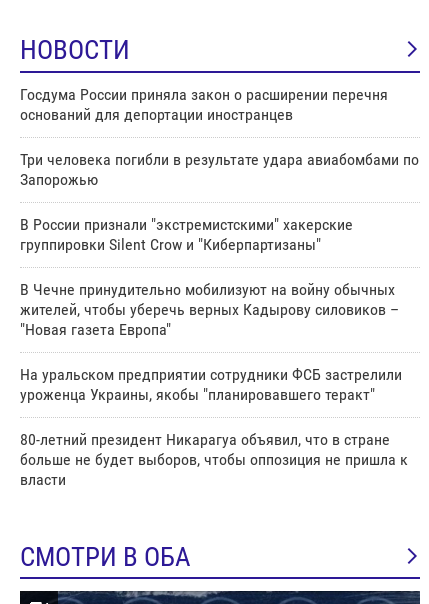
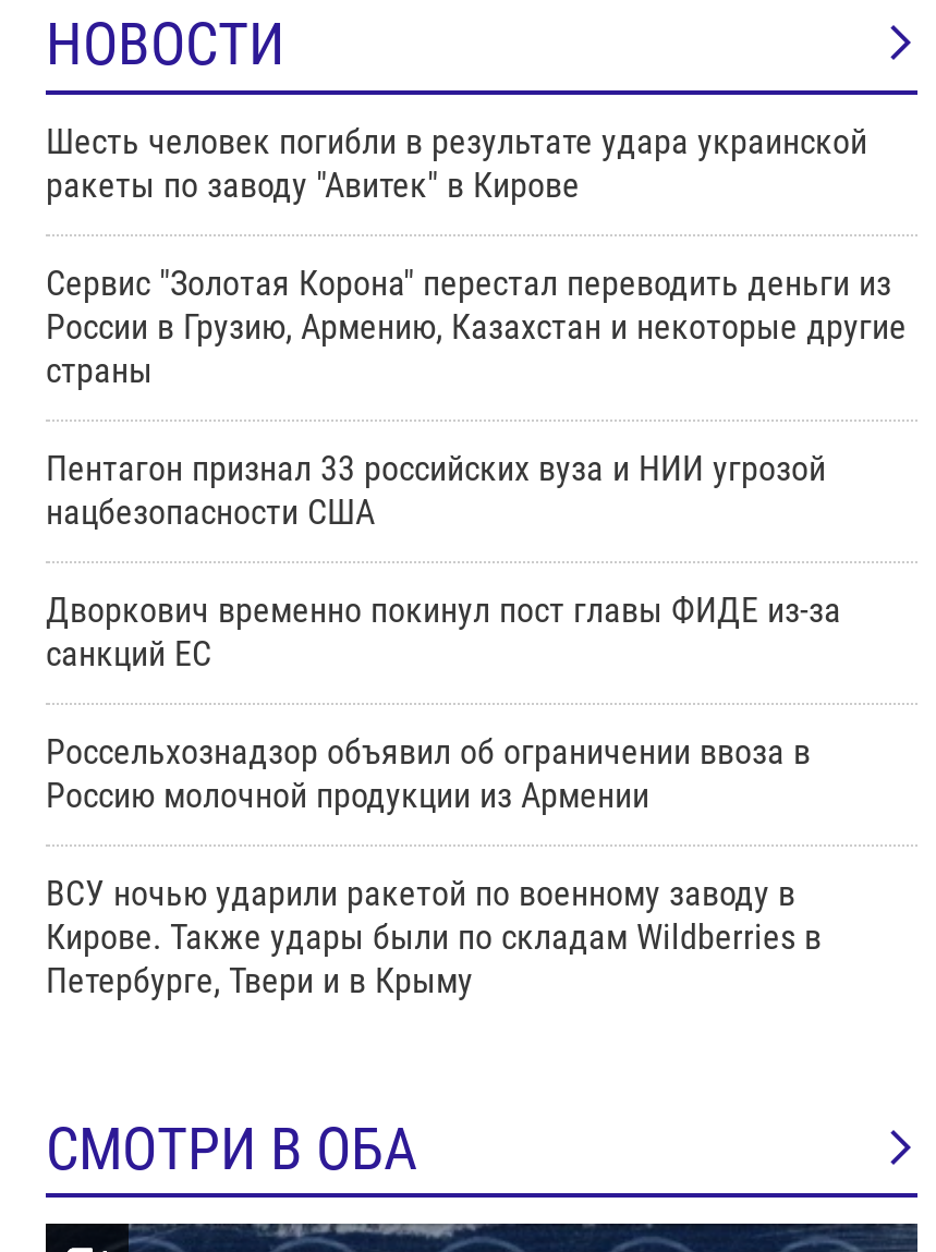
- Госдума России приняла закон о расширении перечня
- оснований для депортации иностранцев
+ Шесть человек погибли в результате удара украинской
+ ракеты по заводу "Авитек" в Кирове

- Три человека погибли в результате удара авиабомбами по
- Запорожью
+ Сервис "Золотая Корона" перестал переводить деньги из
+ России в Грузию, Армению, Казахстан и некоторые другие
+ страны

- В России признали "экстремистскими" хакерские
- группировки Silent Crow и "Киберпартизаны"
+ Пентагон признал 33 российских вуза и НИИ угрозой
+ нацбезопасности США

- В Чечне принудительно мобилизуют на войну обычных
- жителей, чтобы уберечь верных Кадырову силовиков –
- "Новая газета Европа"
+ Дворкович временно покинул пост главы ФИДЕ из-за
+ санкций ЕС

- На уральском предприятии сотрудники ФСБ застрелили
- уроженца Украины, якобы "планировавшего теракт"
+ Россельхознадзор объявил об ограничении ввоза в
+ Россию молочной продукции из Армении

- 80-летний президент Никарагуа объявил, что в стране
- больше не будет выборов, чтобы оппозиция не пришла к
- власти
+ ВСУ ночью ударили ракетой по военному заводу в
+ Кирове. Также удары были по складам Wildberries в
+ Петербурге, Твери и в Крыму
